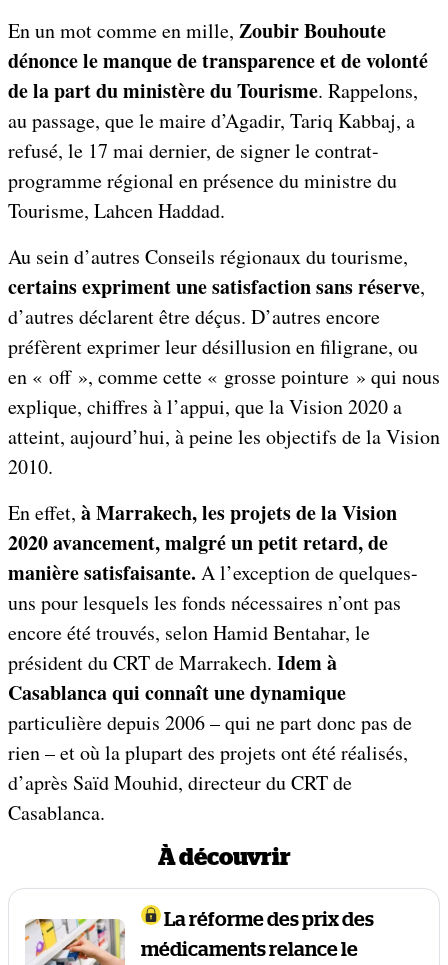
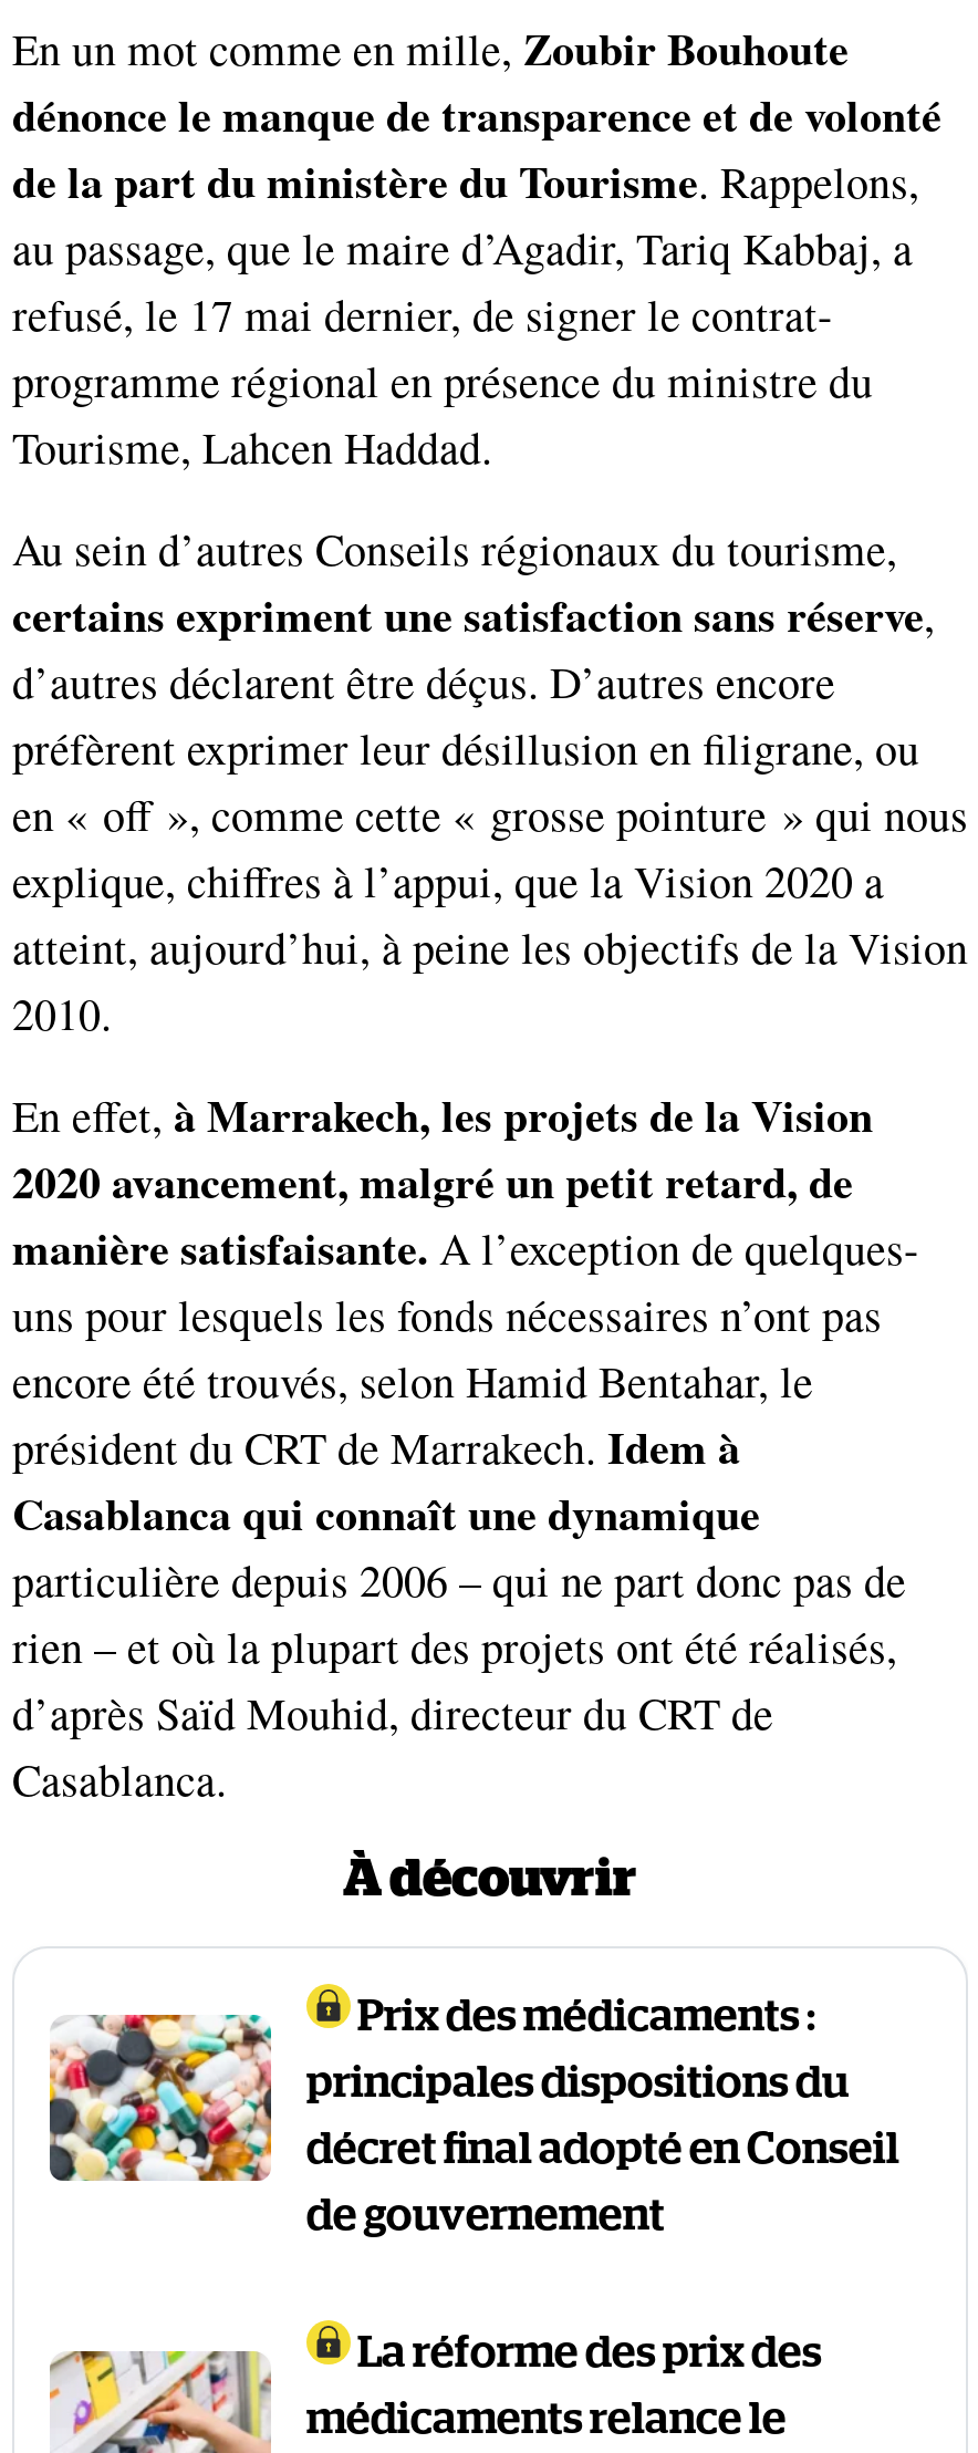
+ [image]
+ Prix des médicaments :
+ principales dispositions du
+ décret final adopté en Conseil
+ de gouvernement
